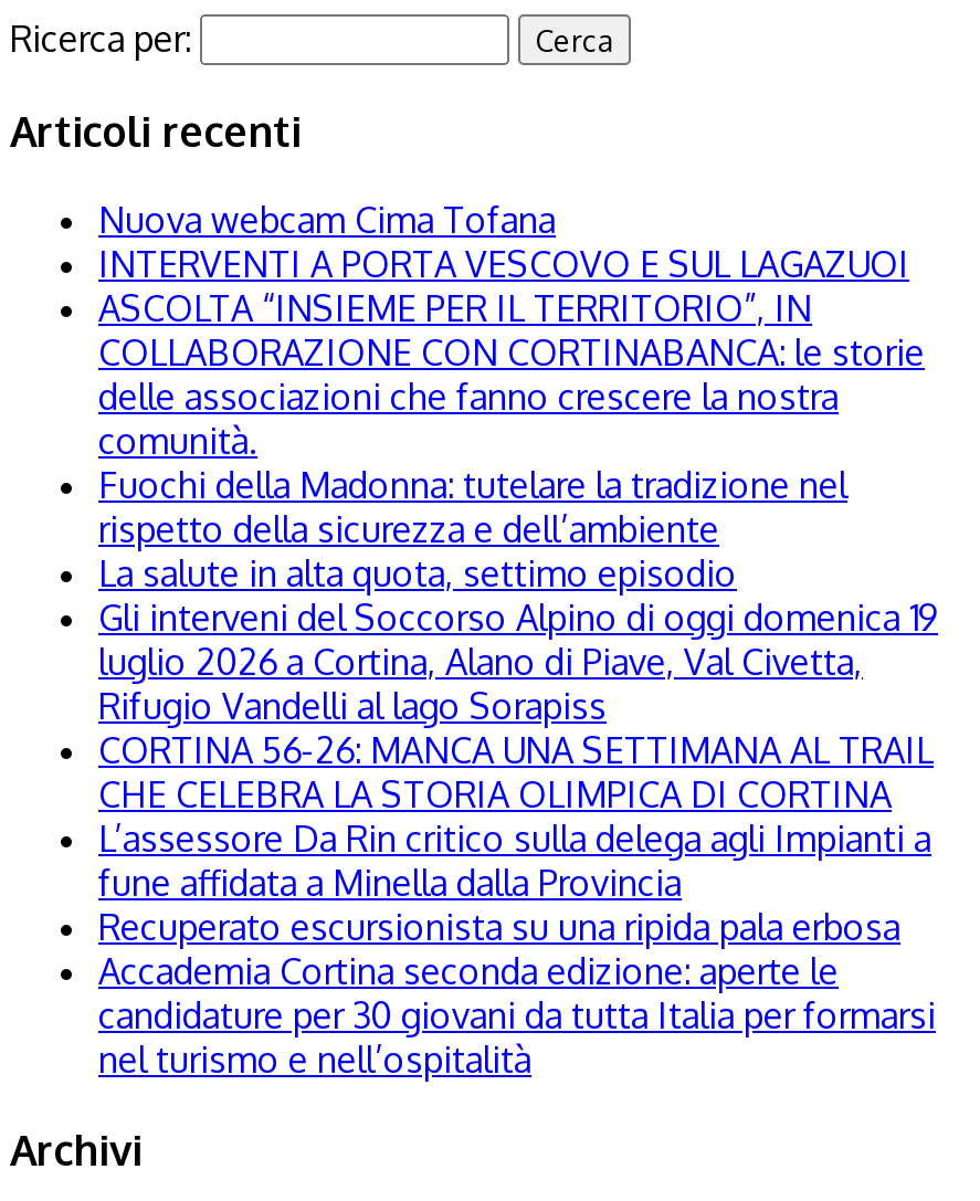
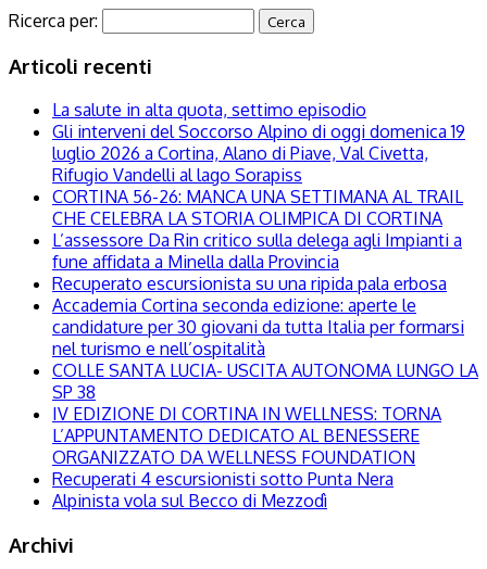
- Nuova webcam Cima Tofana
- INTERVENTI A PORTA VESCOVO E SUL LAGAZUOI
- ASCOLTA “INSIEME PER IL TERRITORIO”, IN
- COLLABORAZIONE CON CORTINABANCA: le storie
- delle associazioni che fanno crescere la nostra
- comunità.
- Fuochi della Madonna: tutelare la tradizione nel
- rispetto della sicurezza e dell’ambiente

moved up: La salute in alta quota, settimo episodio | Gli interveni del Soccorso Alpino di oggi domenica 19 | luglio 2026 a Cortina, Alano di Piave, Val Civetta, | ... | candidature per 30 giovani da tutta Italia per formarsi | nel turismo e nell’ospitalità

+ COLLE SANTA LUCIA- USCITA AUTONOMA LUNGO LA
+ SP 38
+ IV EDIZIONE DI CORTINA IN WELLNESS: TORNA
+ L’APPUNTAMENTO DEDICATO AL BENESSERE
+ ORGANIZZATO DA WELLNESS FOUNDATION
+ Recuperati 4 escursionisti sotto Punta Nera
+ Alpinista vola sul Becco di Mezzodì
